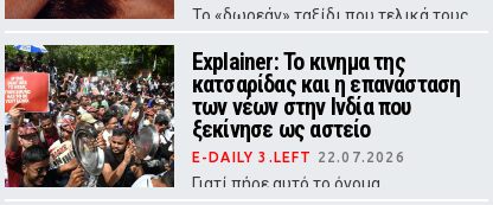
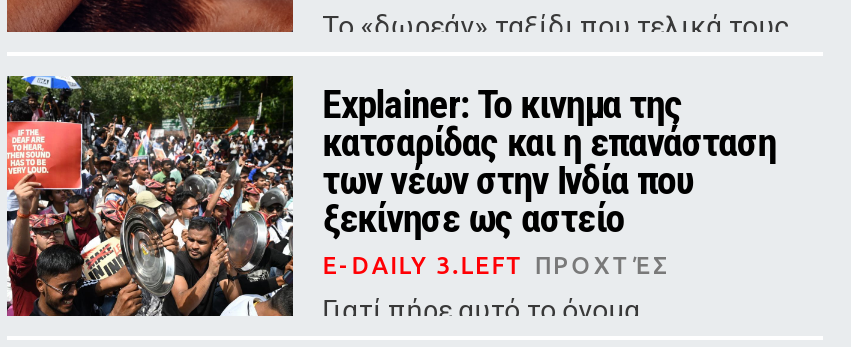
- E-DAILY 3.LEFT 22.07.2026
+ E-DAILY 3.LEFT ΠΡΟΧΤΈΣ
